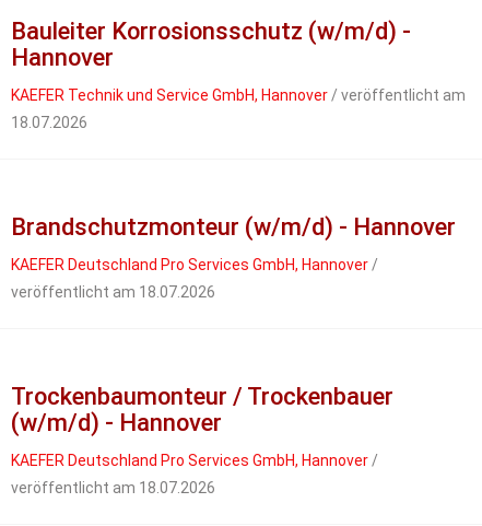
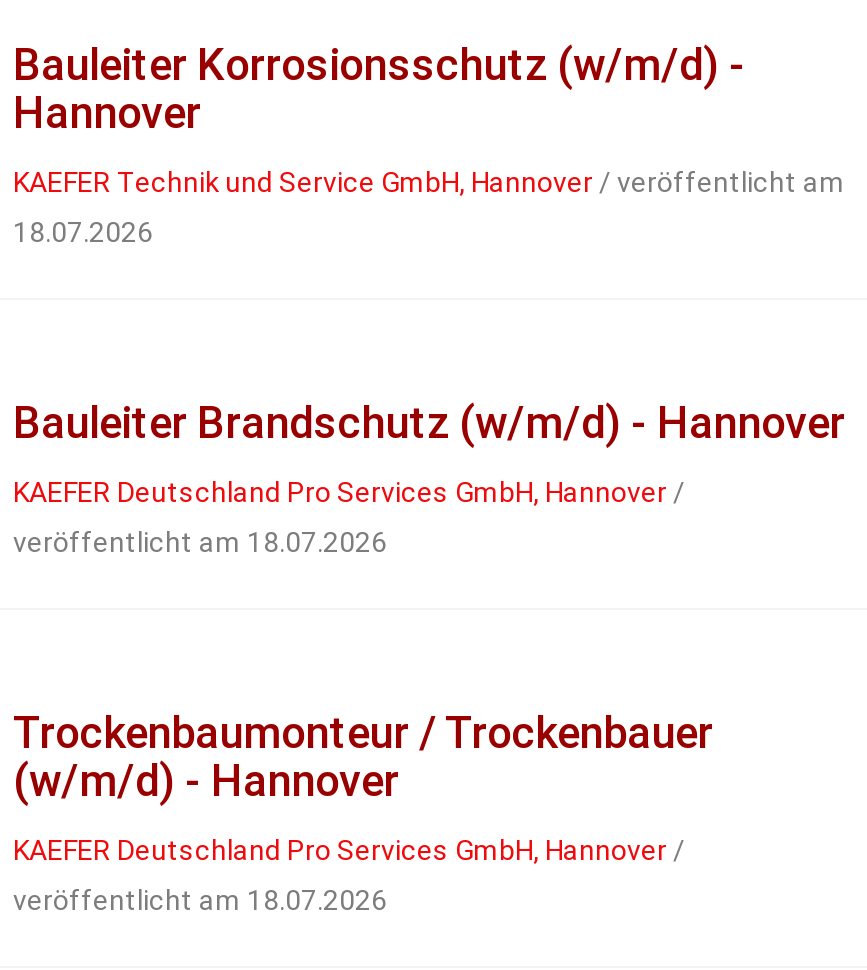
- Brandschutzmonteur (w/m/d) - Hannover
+ Bauleiter Brandschutz (w/m/d) - Hannover
